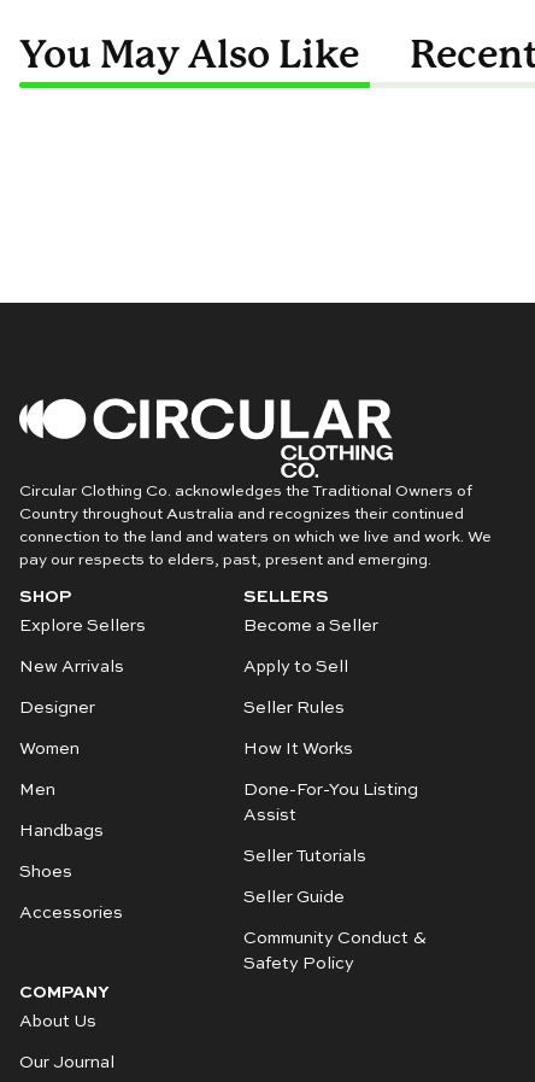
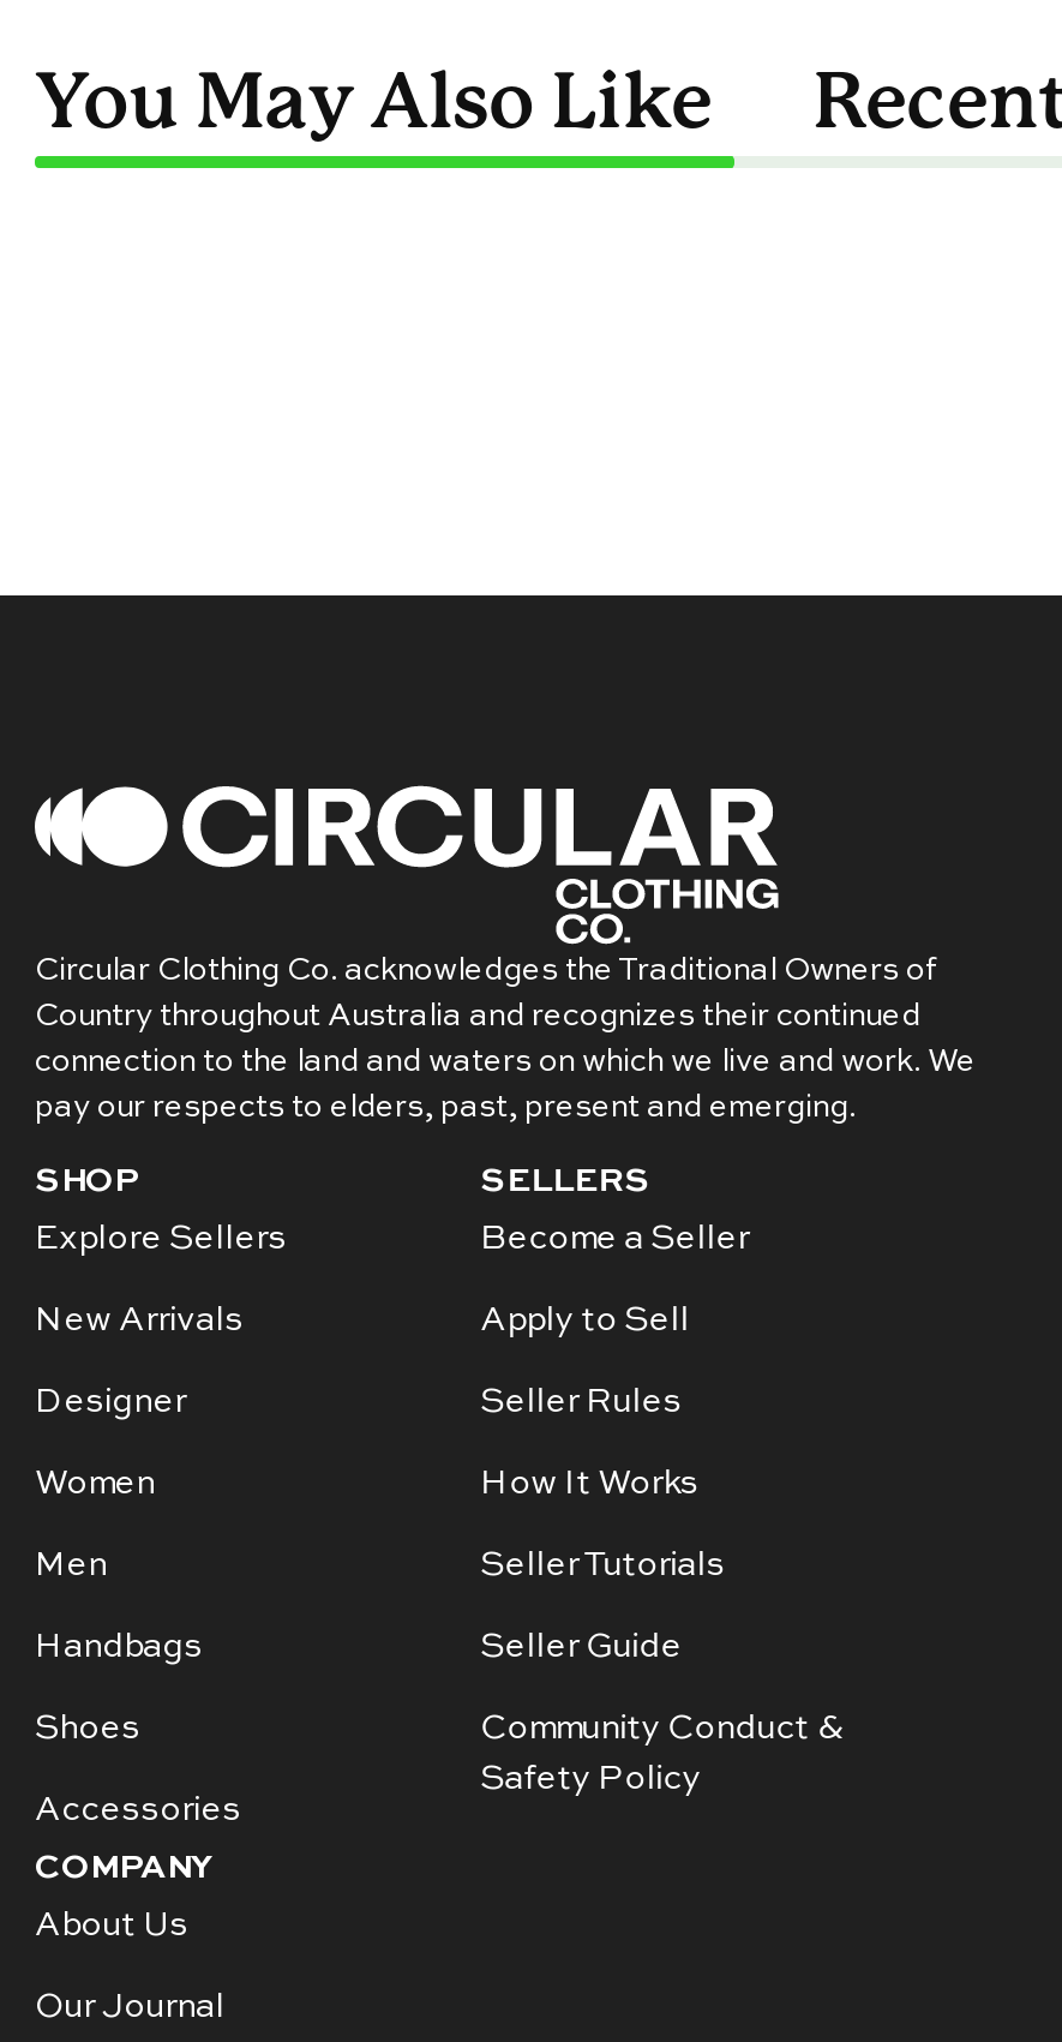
- Done-For-You Listing
- Assist
